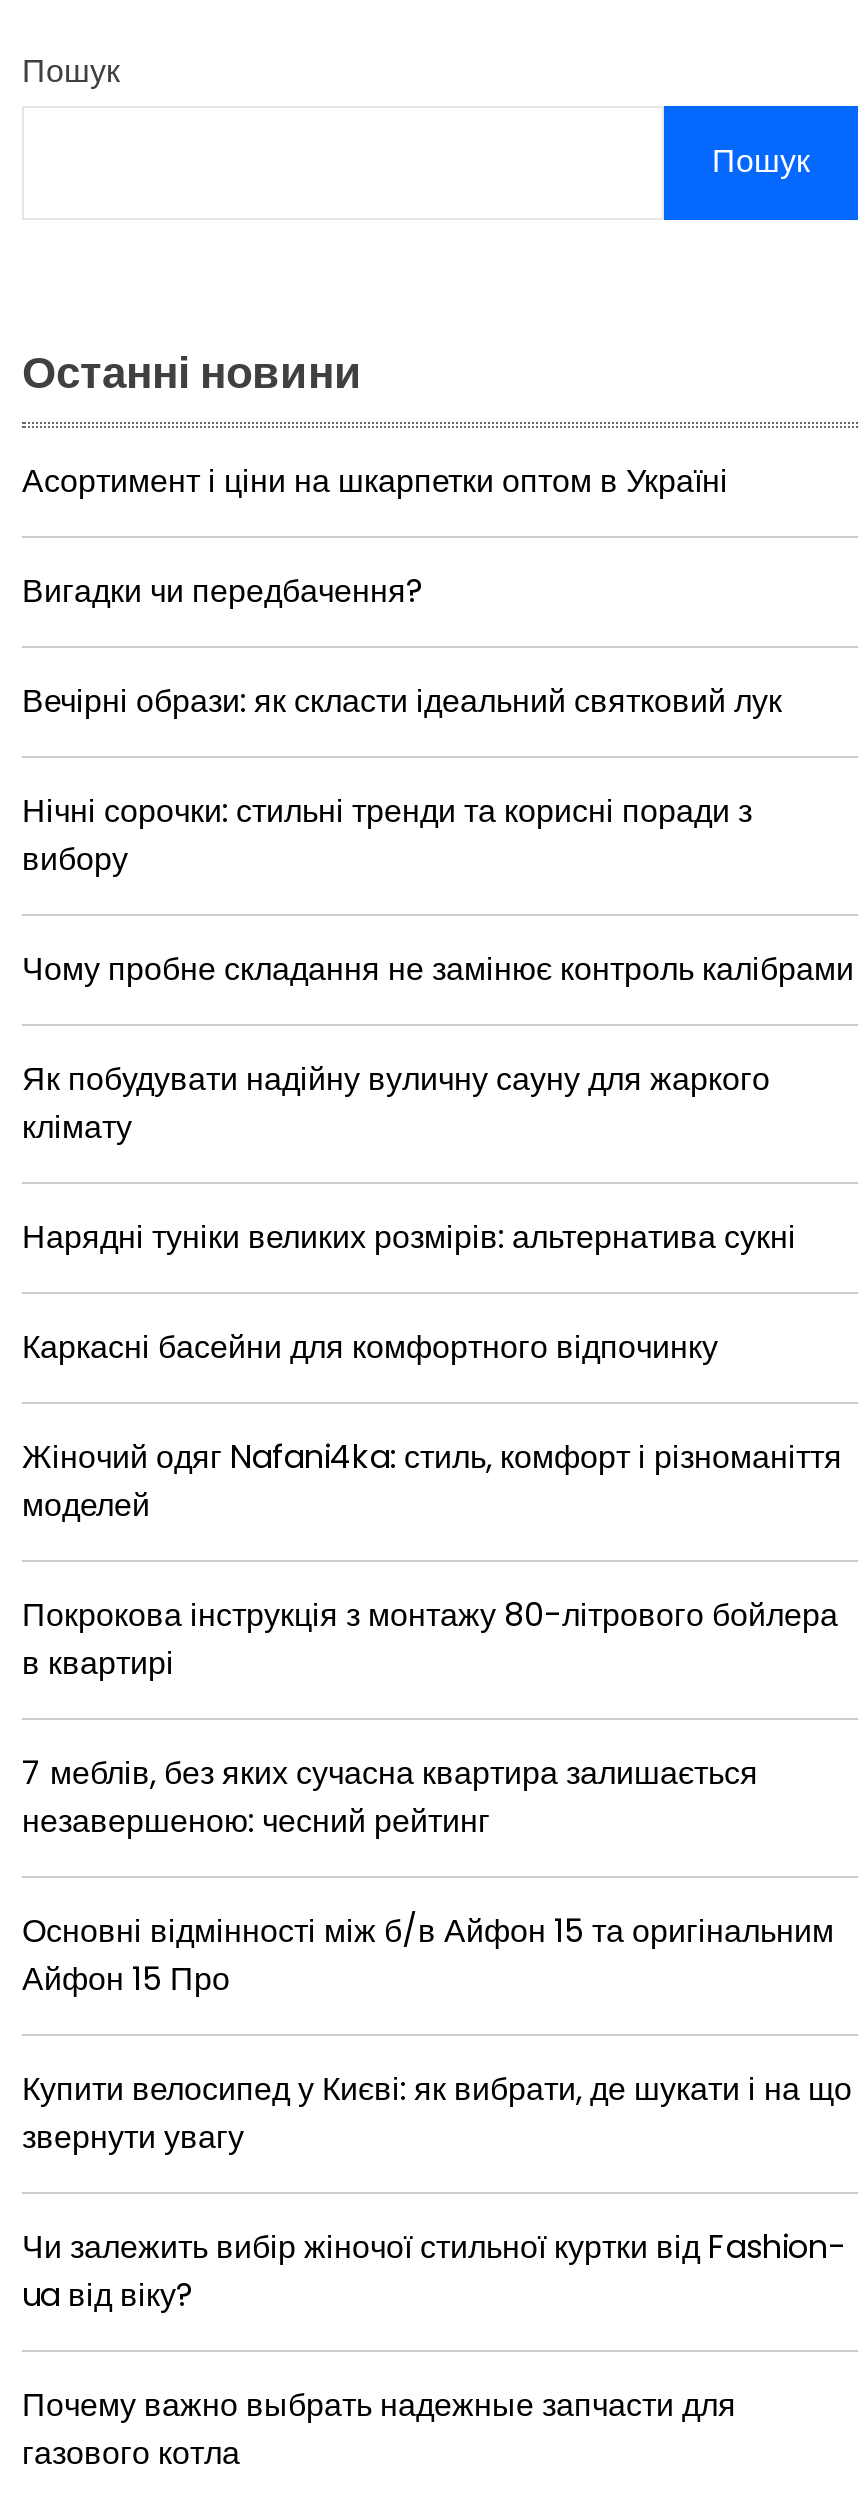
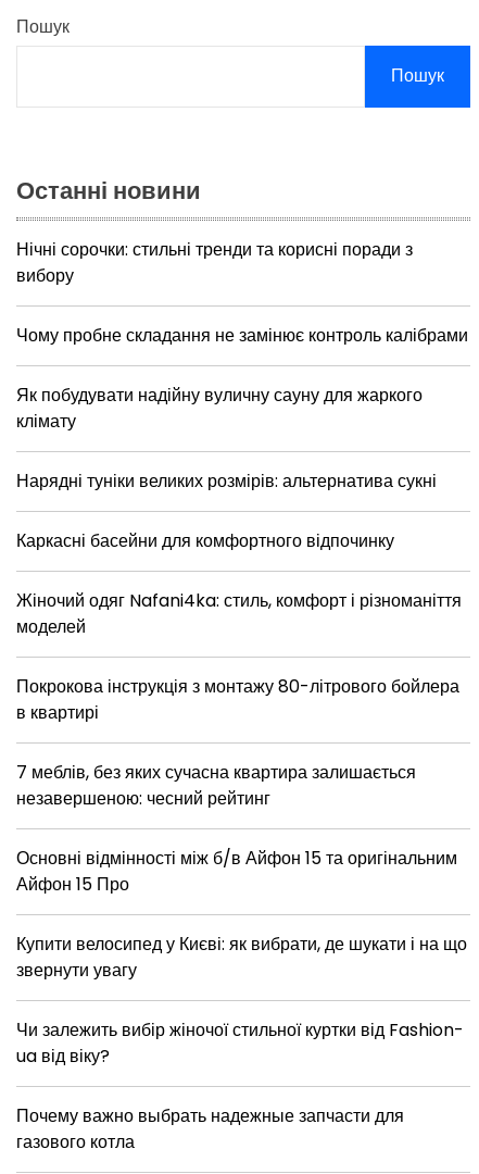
- Асортимент і ціни на шкарпетки оптом в Україні
- Вигадки чи передбачення?
- Вечірні образи: як скласти ідеальний святковий лук
